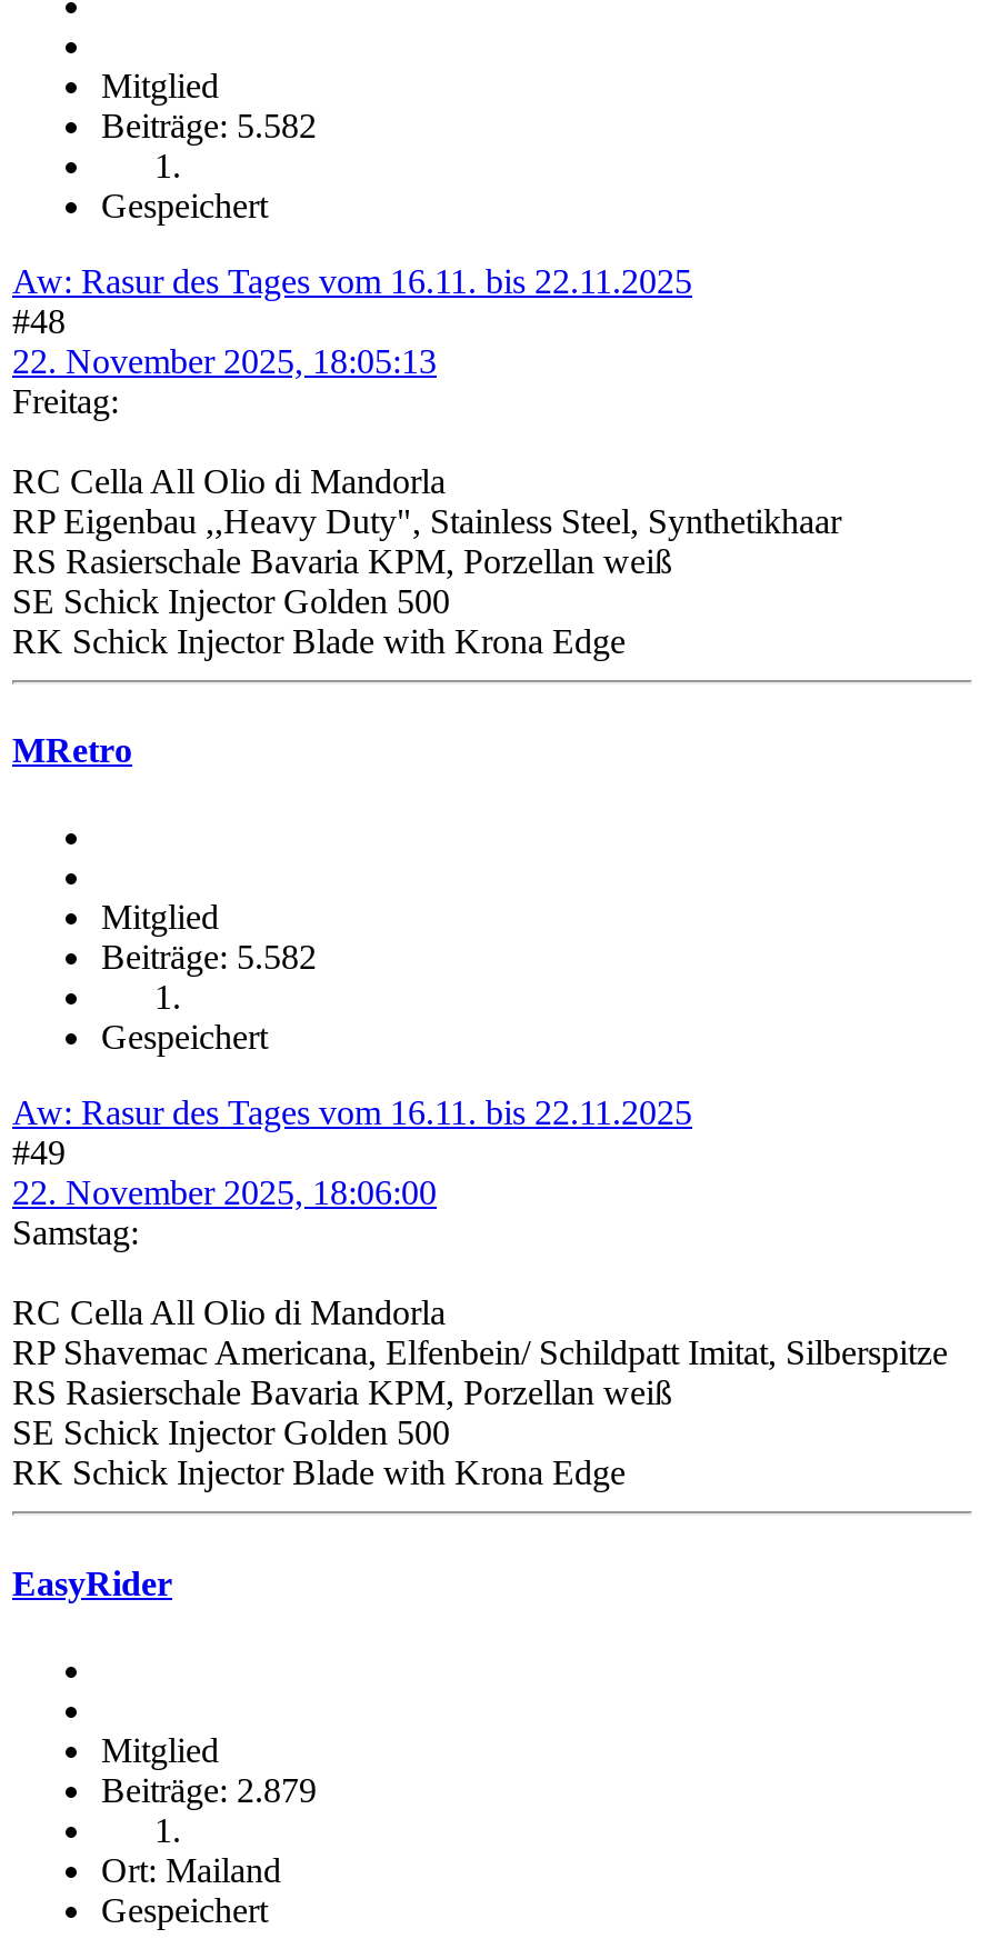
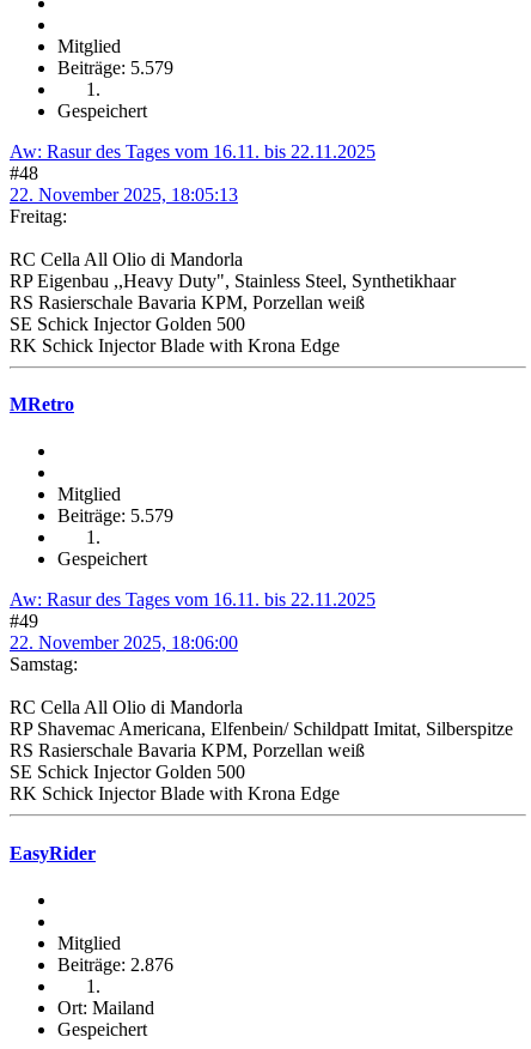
- Beiträge: 5.582
+ Beiträge: 5.579

- Beiträge: 5.582
+ Beiträge: 5.579

- Beiträge: 2.879
+ Beiträge: 2.876
